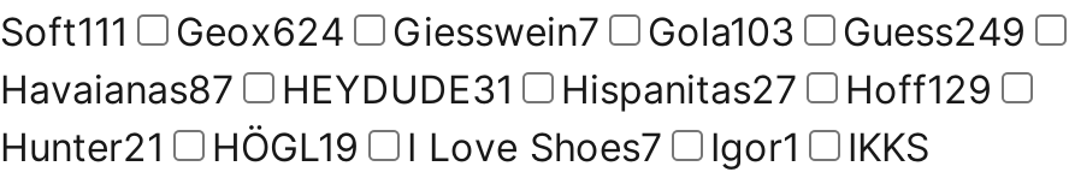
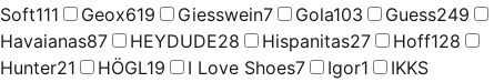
- Soft111 Geox624 Giesswein7 Gola103 Guess249
+ Soft111 Geox619 Giesswein7 Gola103 Guess249

- HEYDUDE31
+ HEYDUDE28

- Hoff129
+ Hoff128
